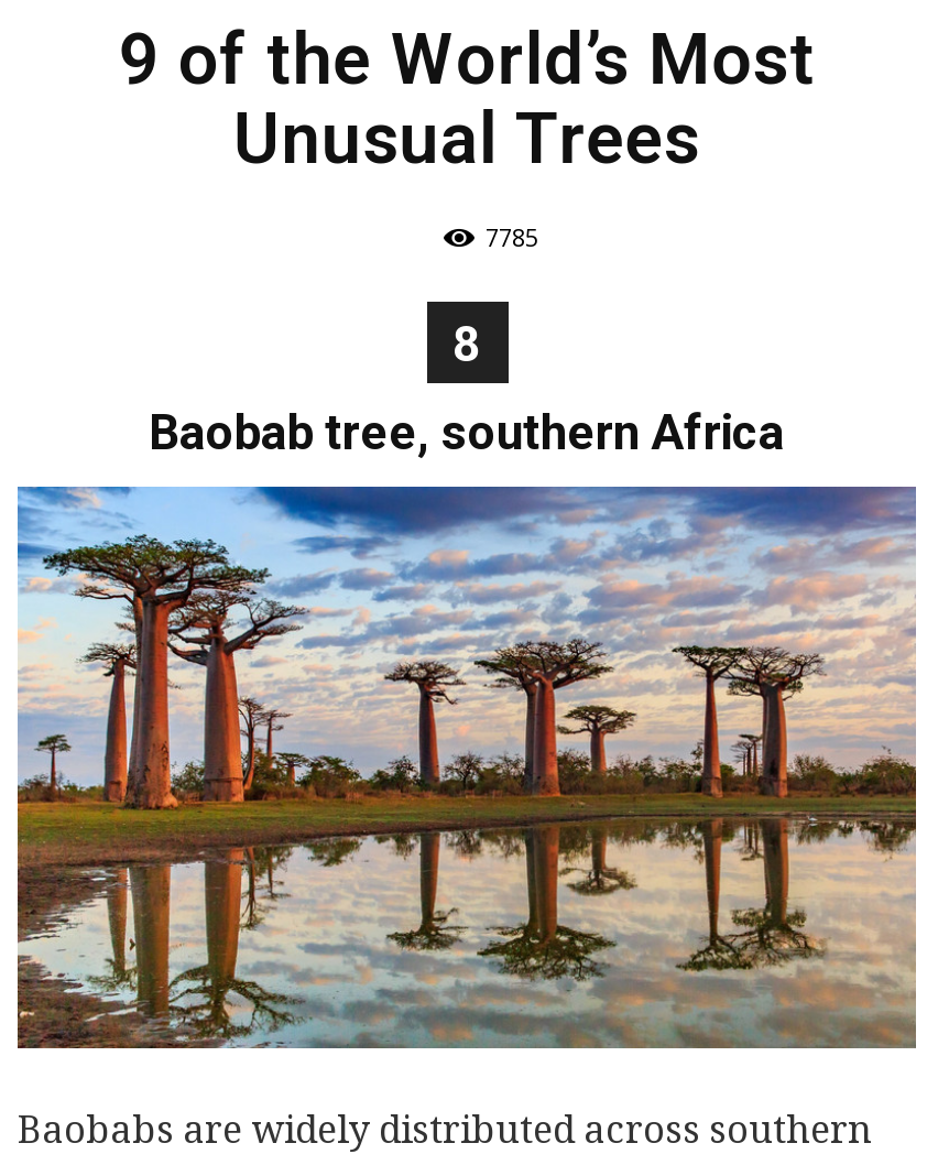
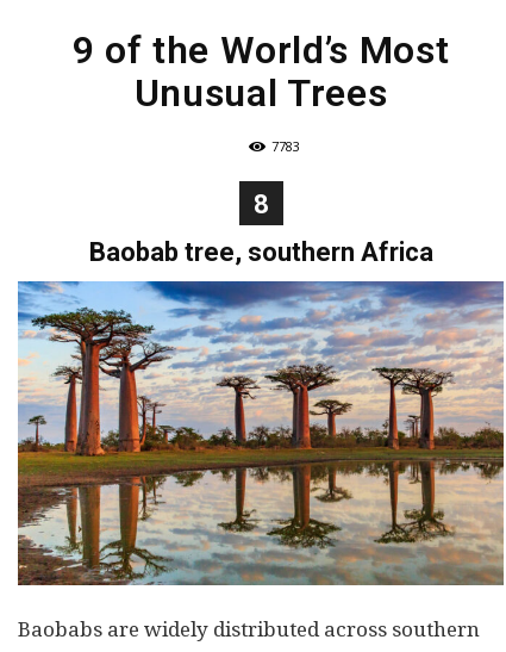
- 7785
+ 7783
